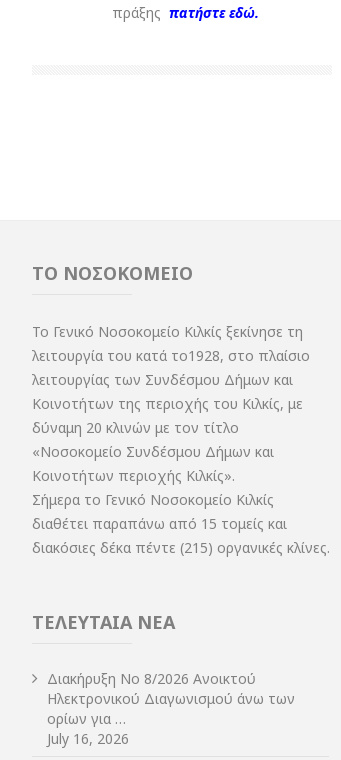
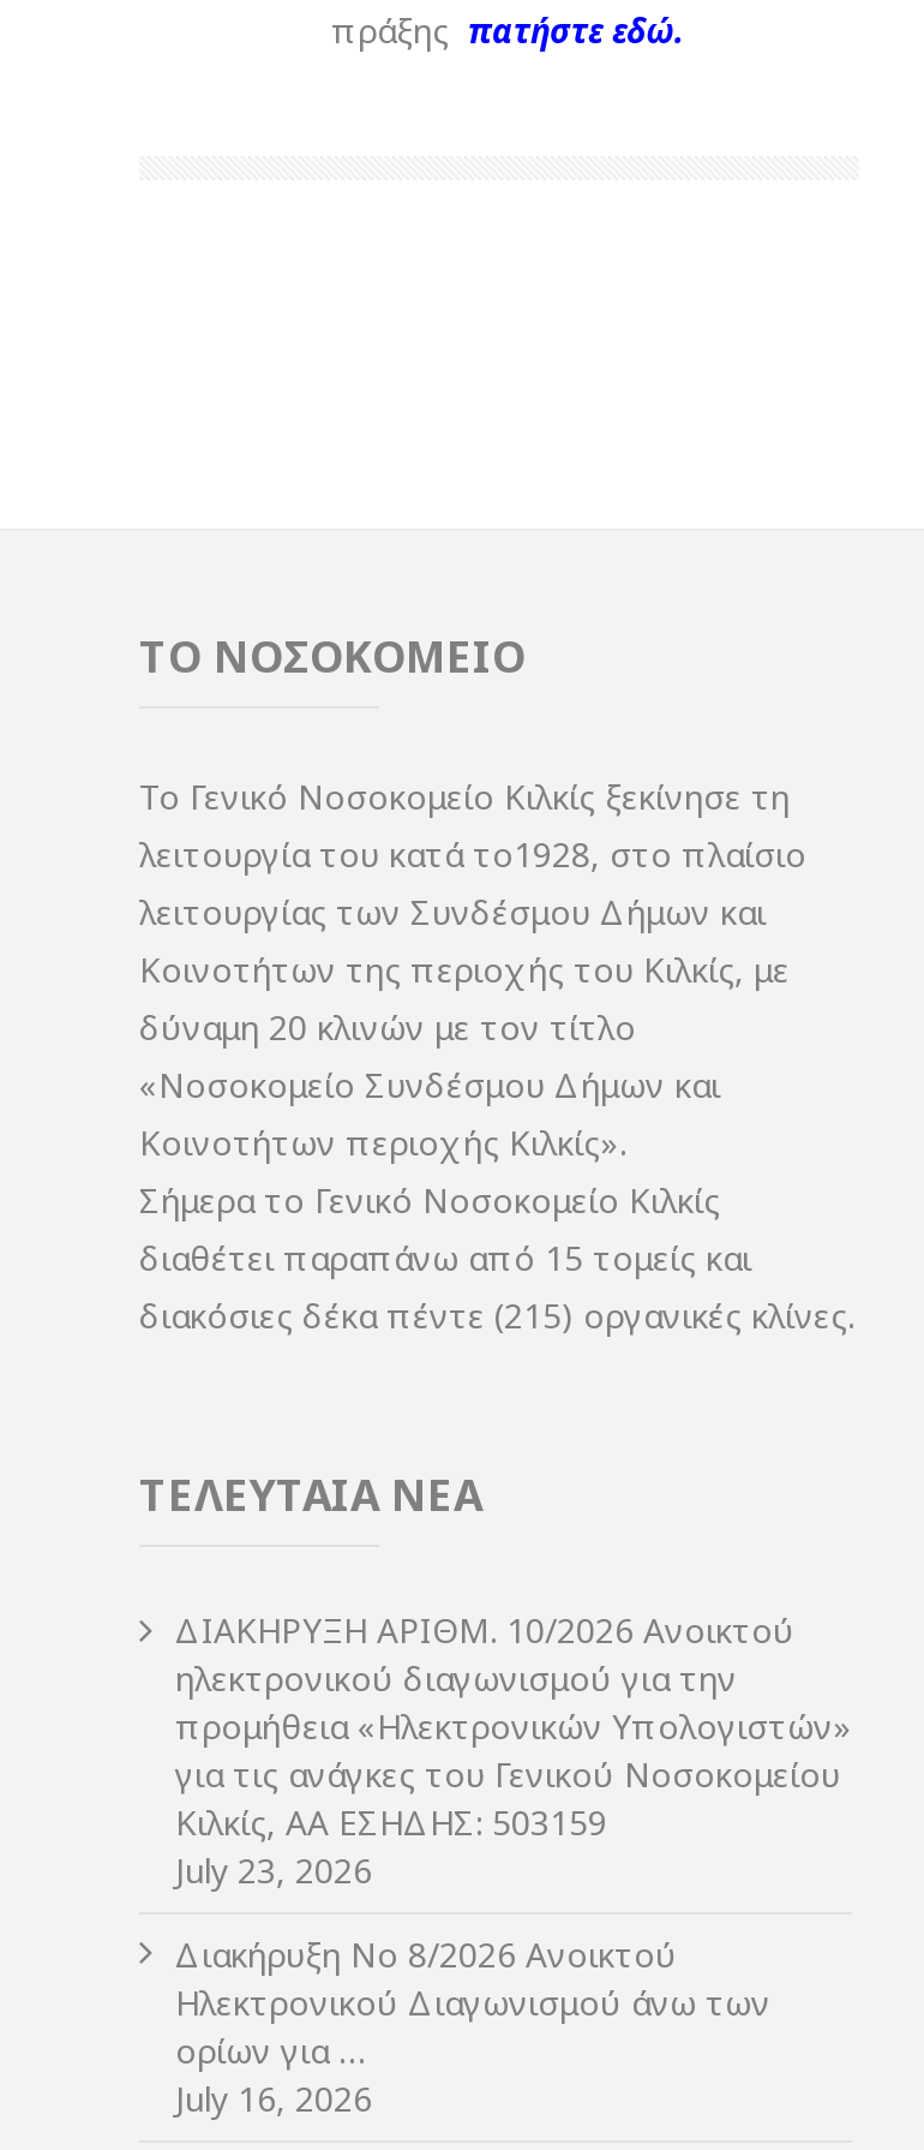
+ ΔIΑΚΗΡΥΞΗ ΑΡIΘΜ. 10/2026 Ανοικτού
+ ηλεκτρονικού διαγωνισμού για την
+ προμήθεια «Ηλεκτρονικών Υπολογιστών»
+ για τις ανάγκες του Γενικού Νοσοκομείου
+ Κιλκίς, ΑΑ ΕΣΗΔΗΣ: 503159
+ July 23, 2026
